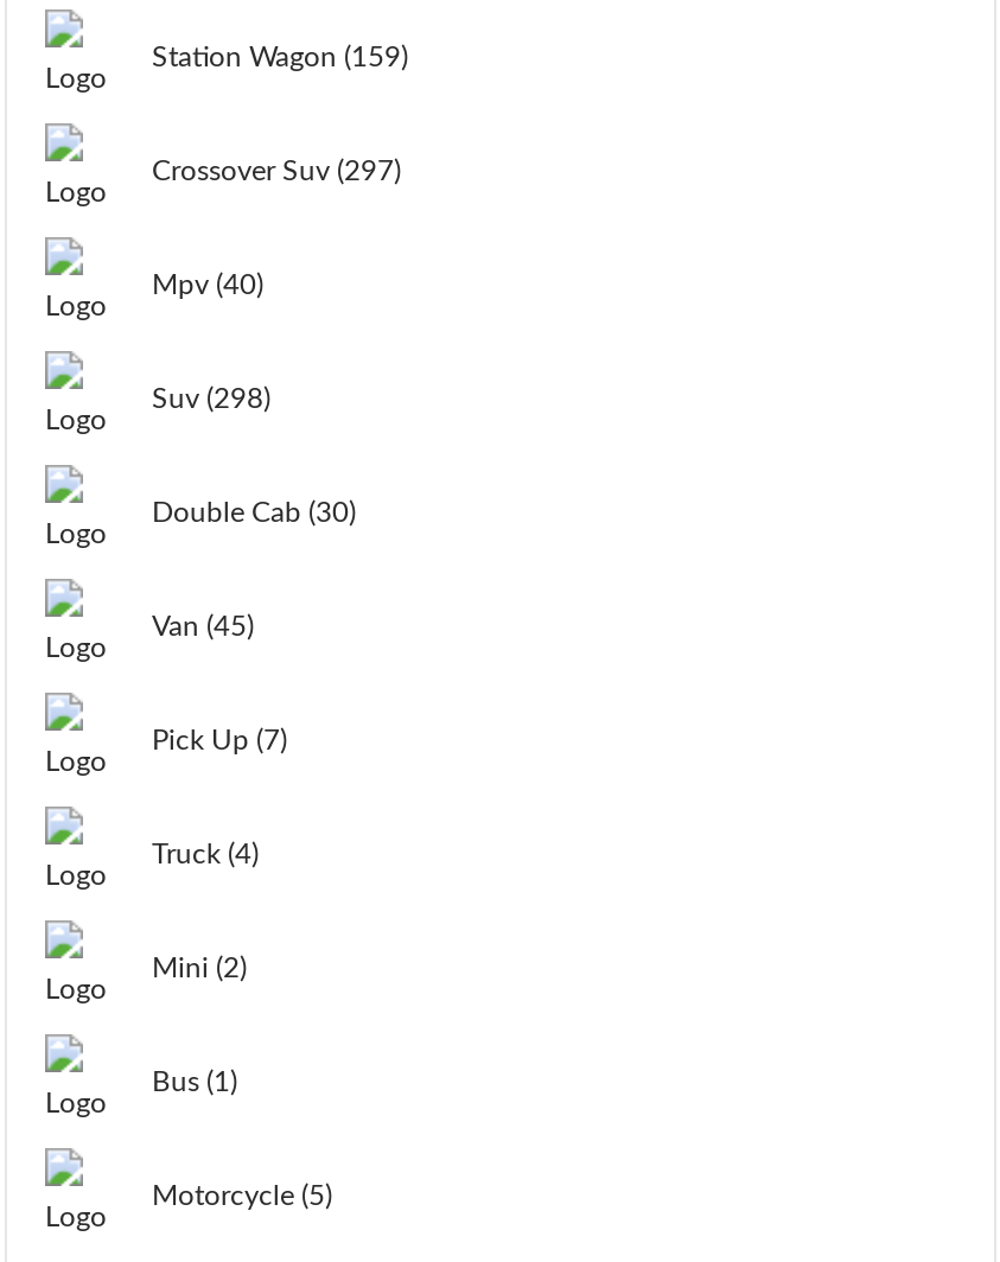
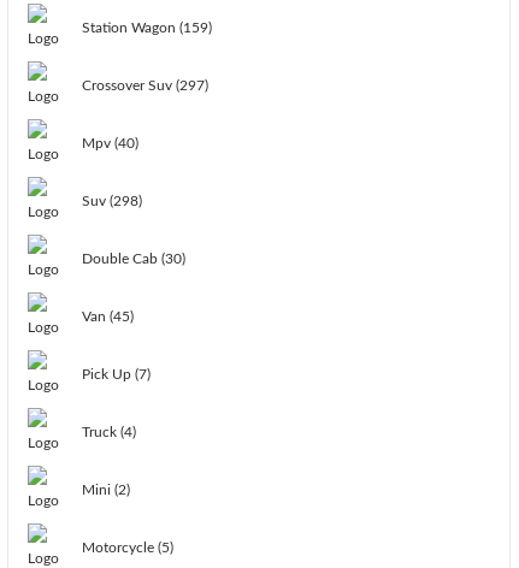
- Bus (1)
